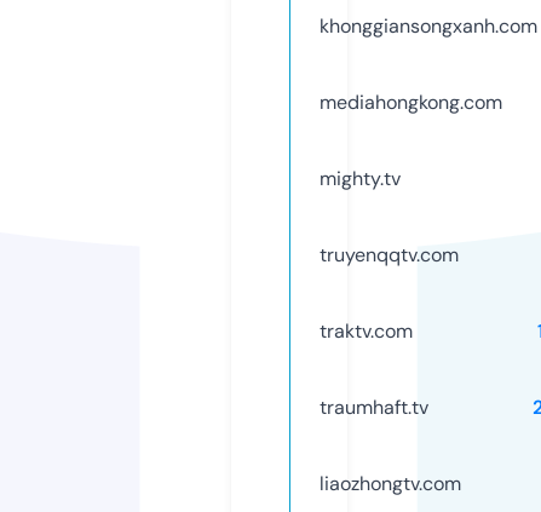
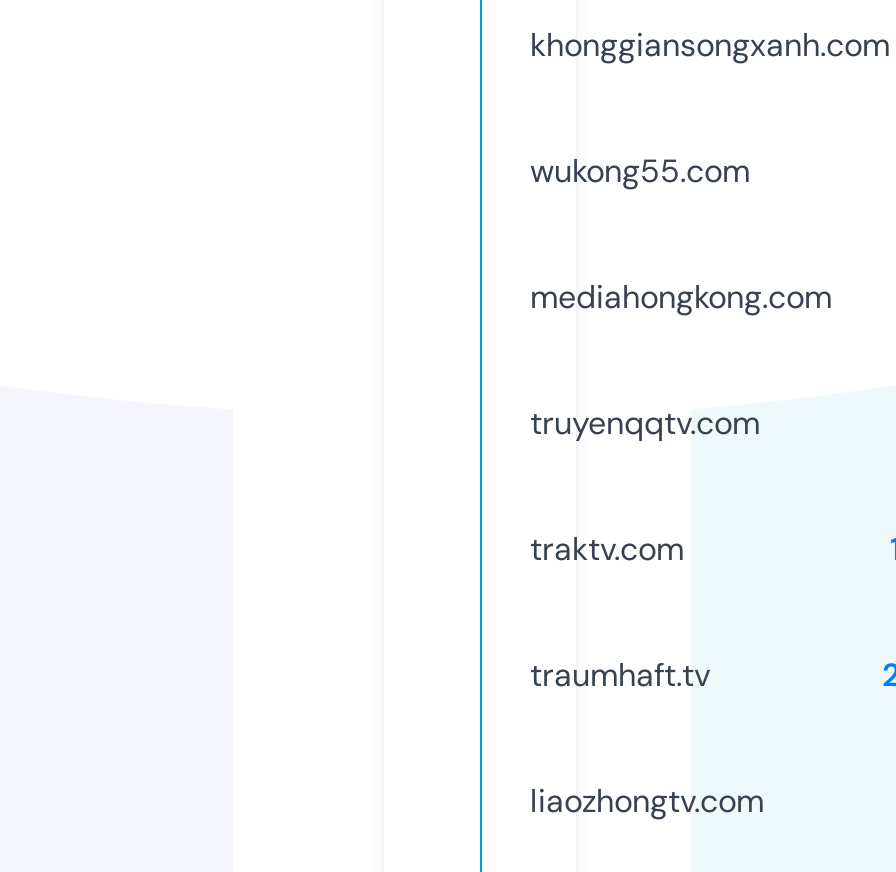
+ wukong55.com

moved down: mediahongkong.com

- mighty.tv
